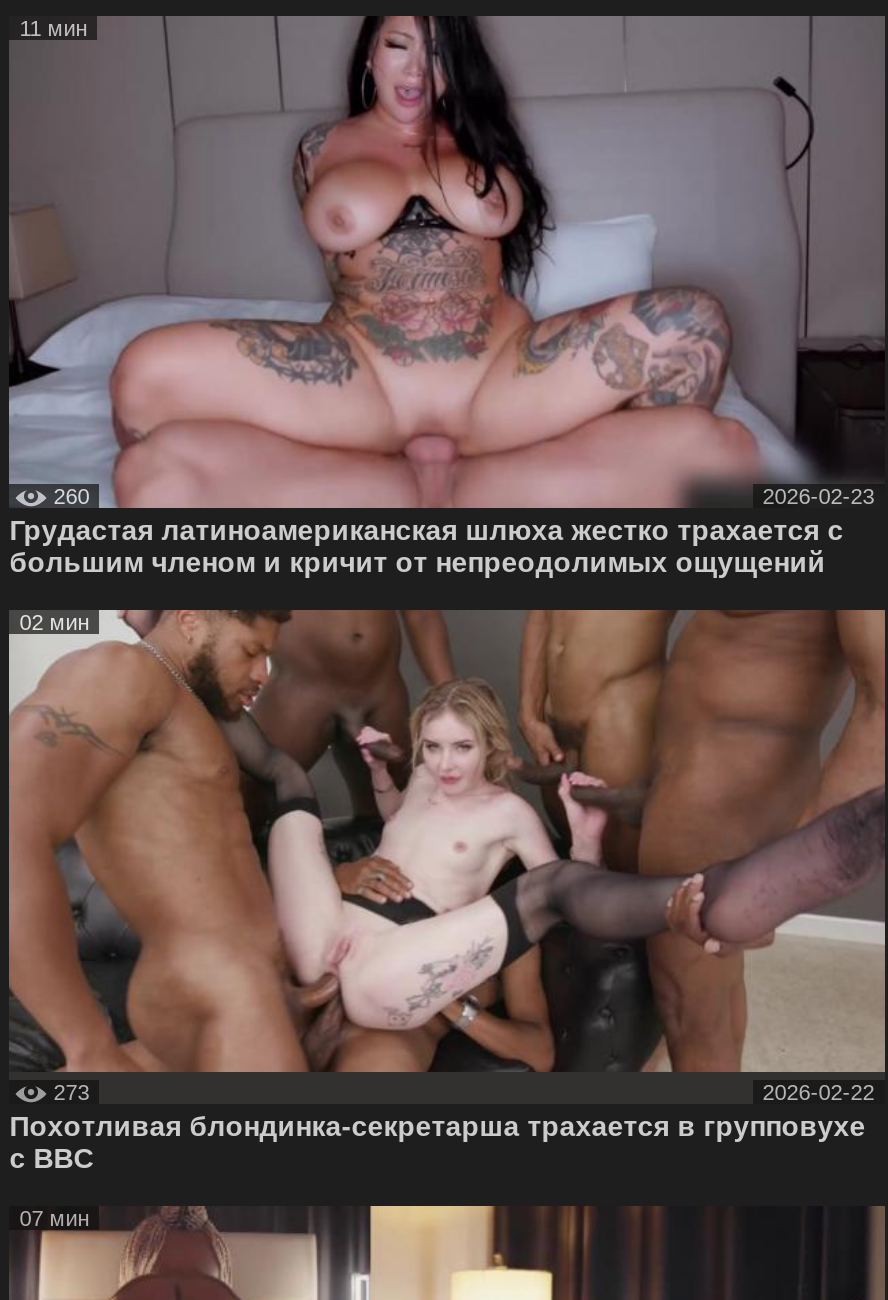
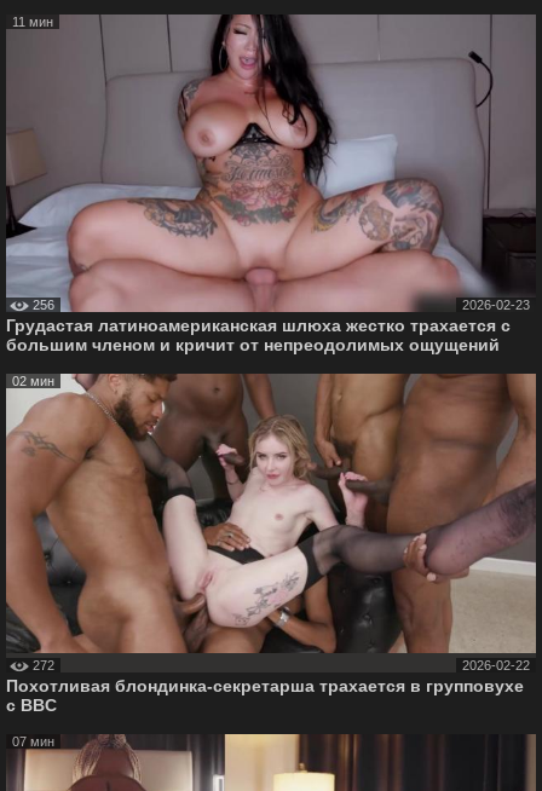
- 260
+ 256

- 273
+ 272
